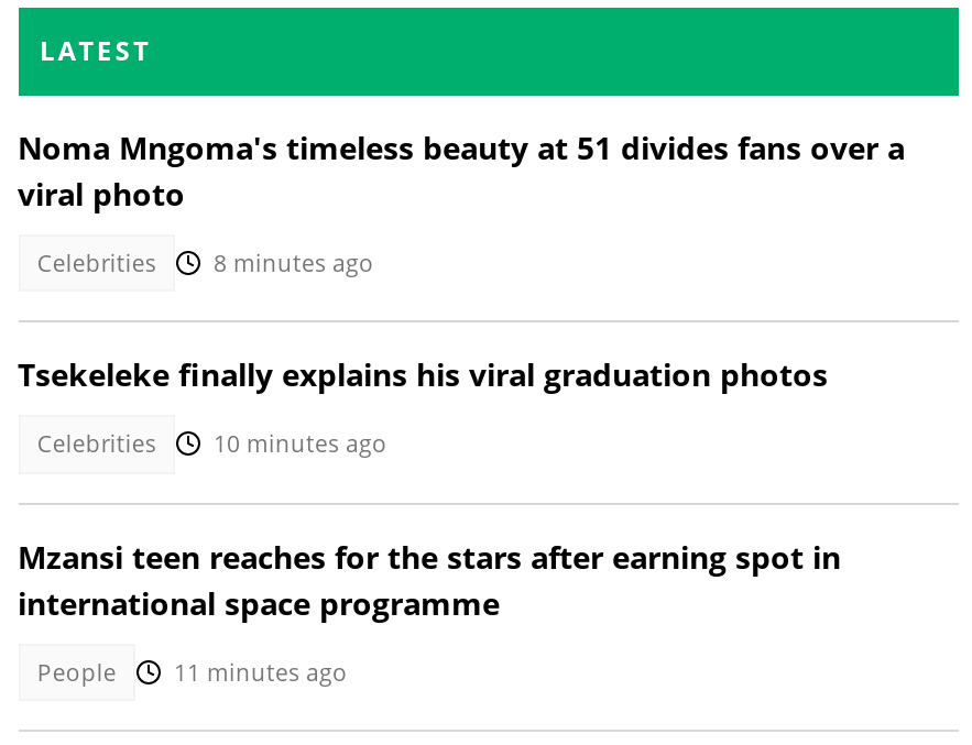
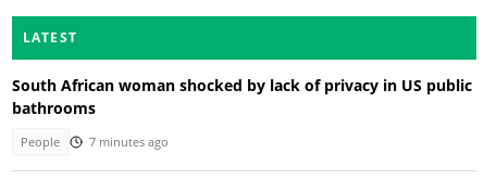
- Noma Mngoma's timeless beauty at 51 divides fans over a
- viral photo
- Celebrities
- 8 minutes ago
- Tsekeleke finally explains his viral graduation photos
- Celebrities
- 10 minutes ago
- Mzansi teen reaches for the stars after earning spot in
- international space programme
+ South African woman shocked by lack of privacy in US public
+ bathrooms

- People 11 minutes ago
+ People 7 minutes ago
